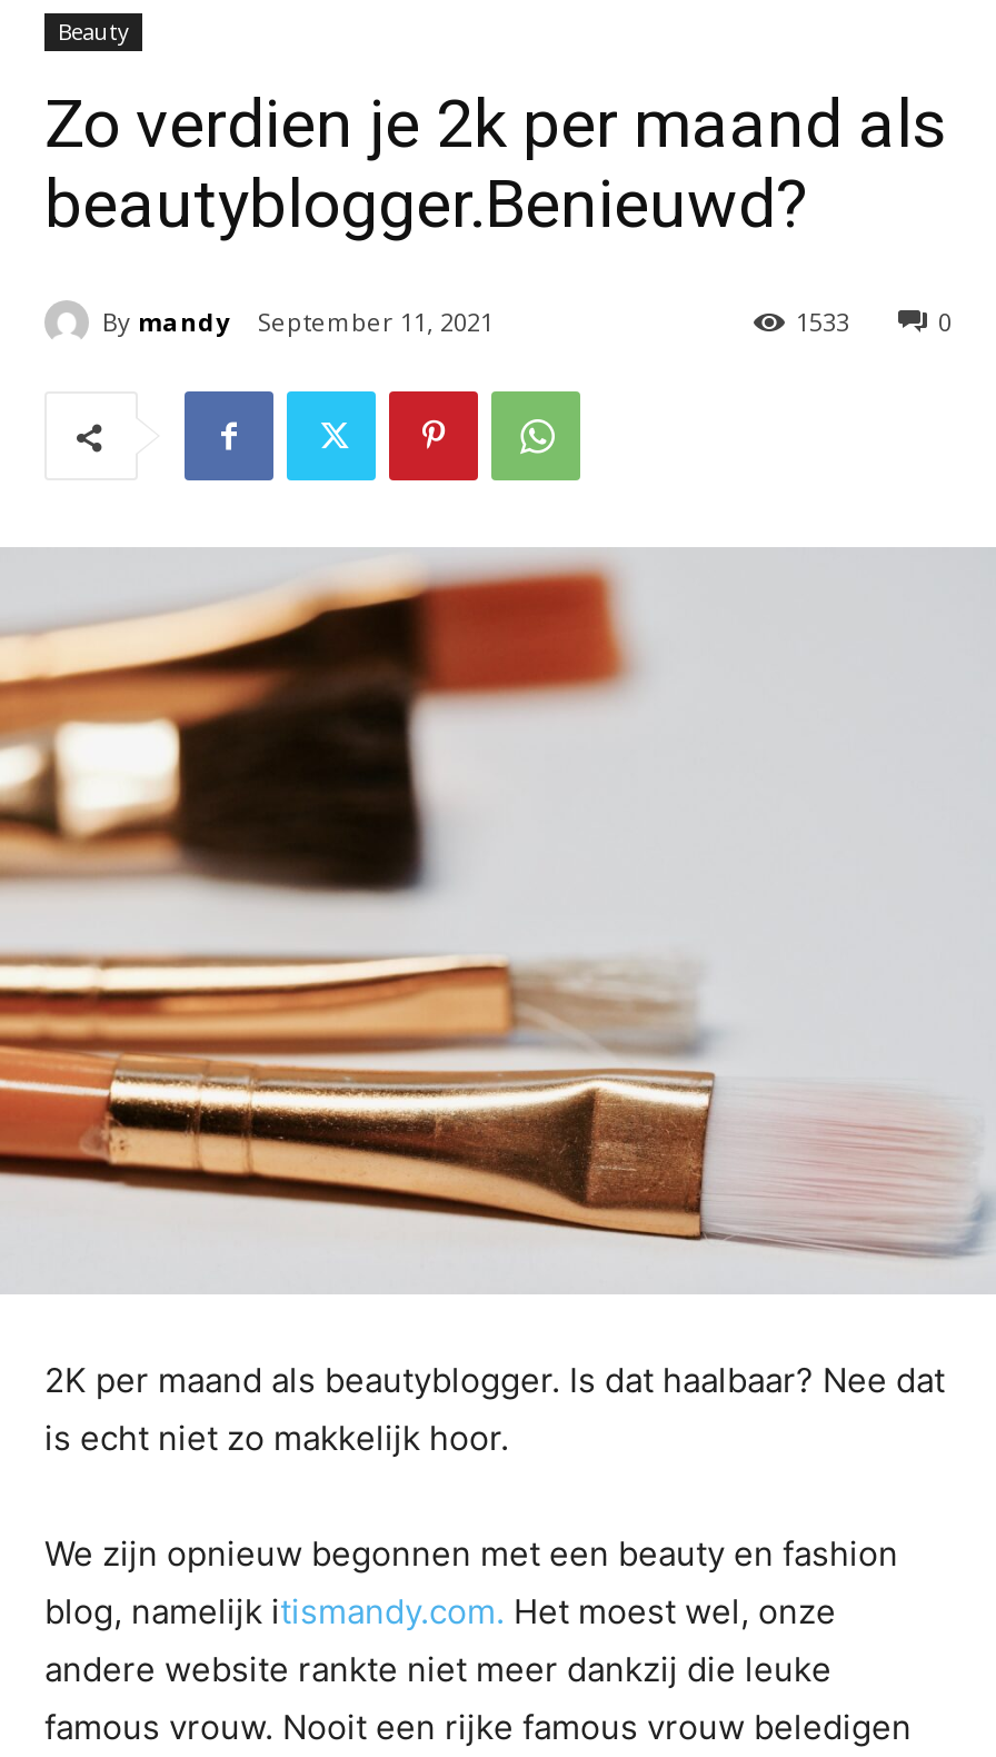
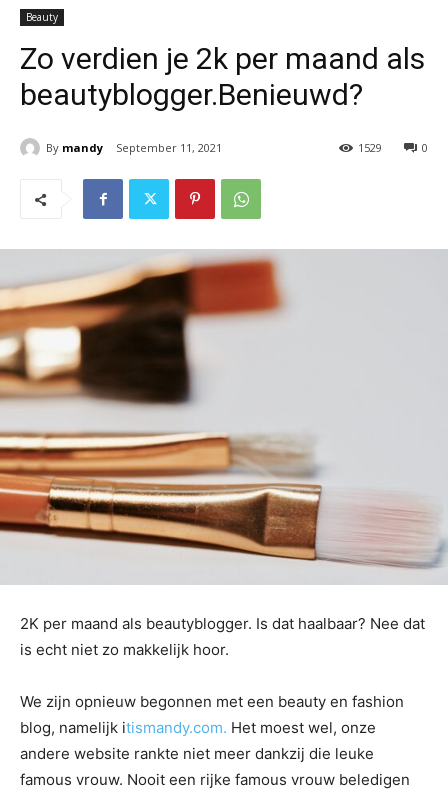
- 1533
+ 1529
